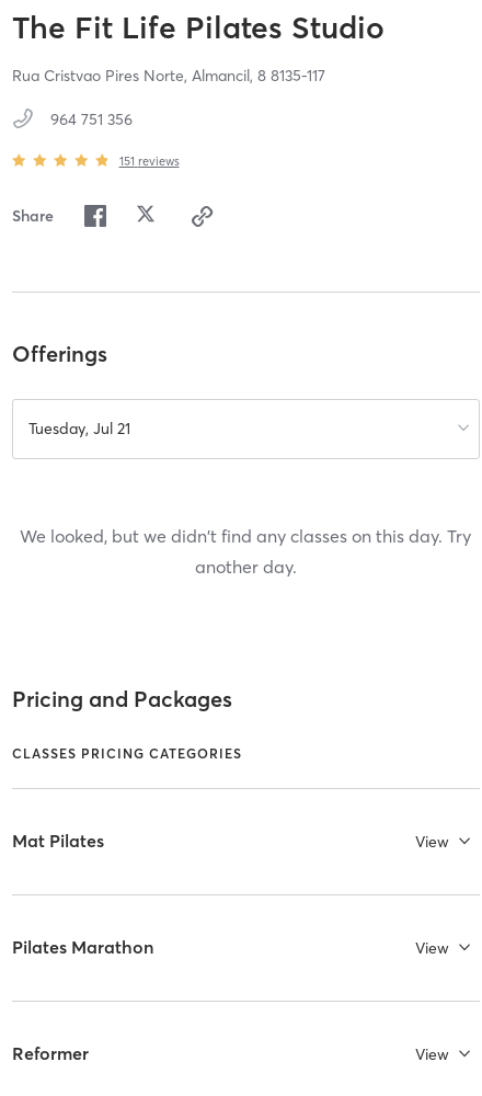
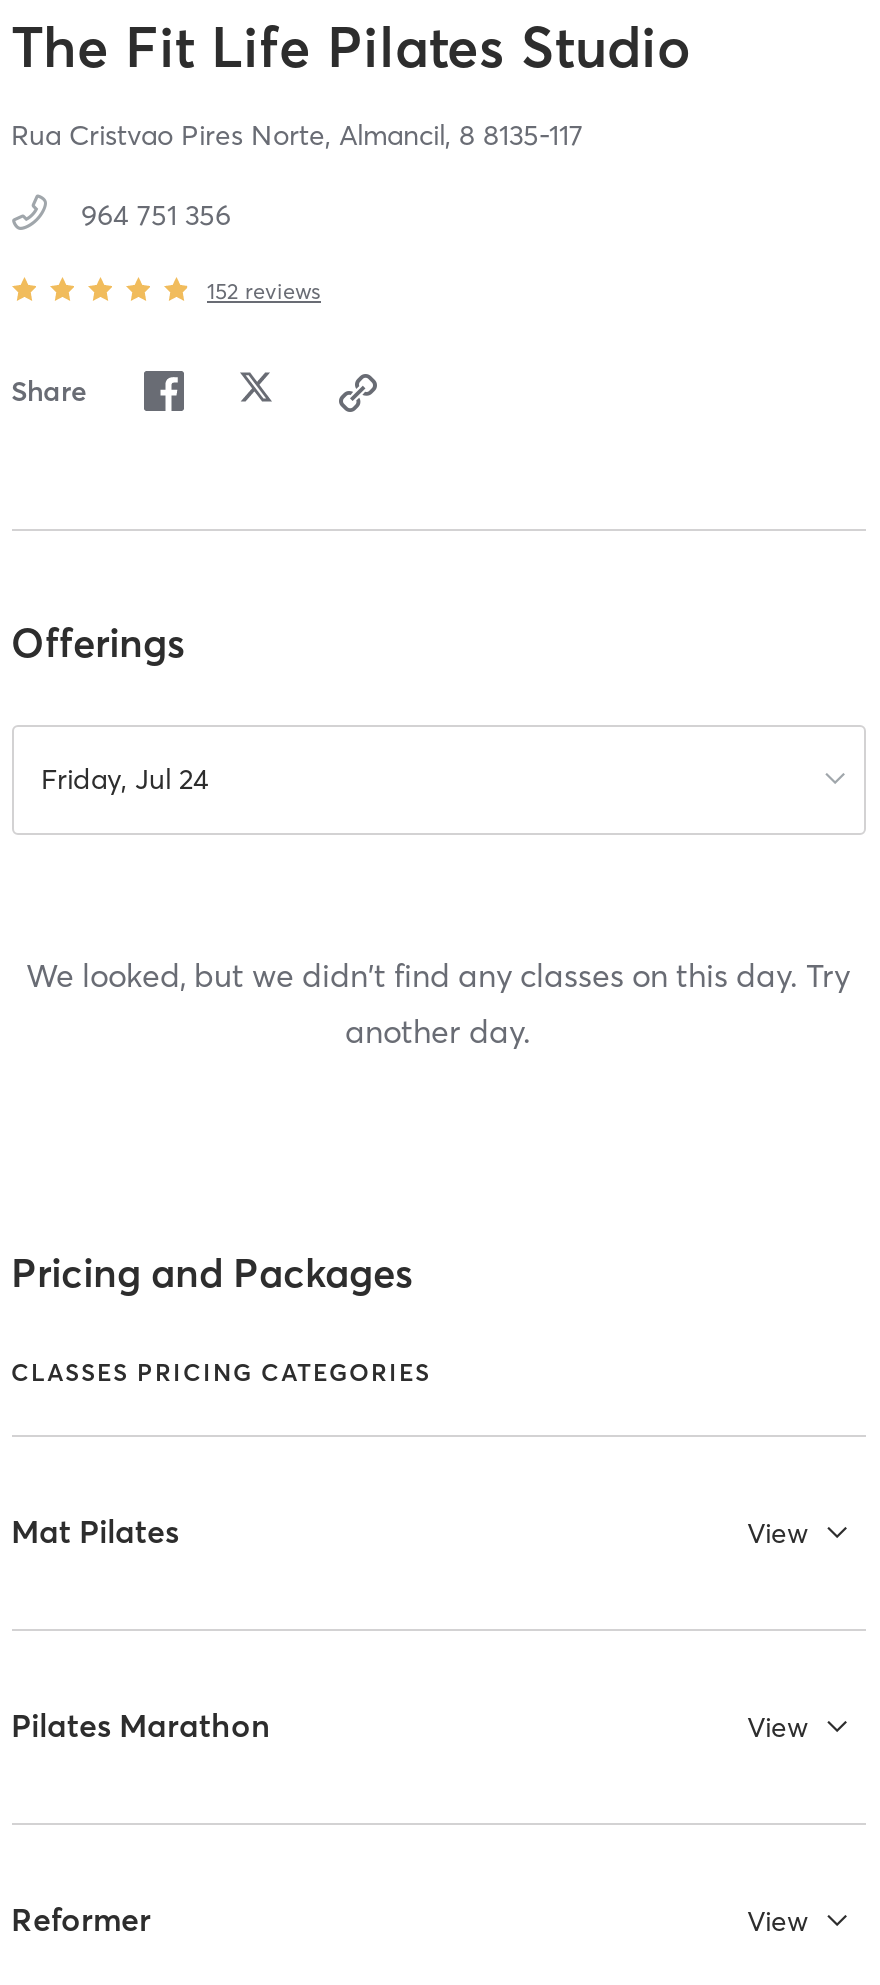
- 151 reviews
+ 152 reviews

- Tuesday, Jul 21
+ Friday, Jul 24
